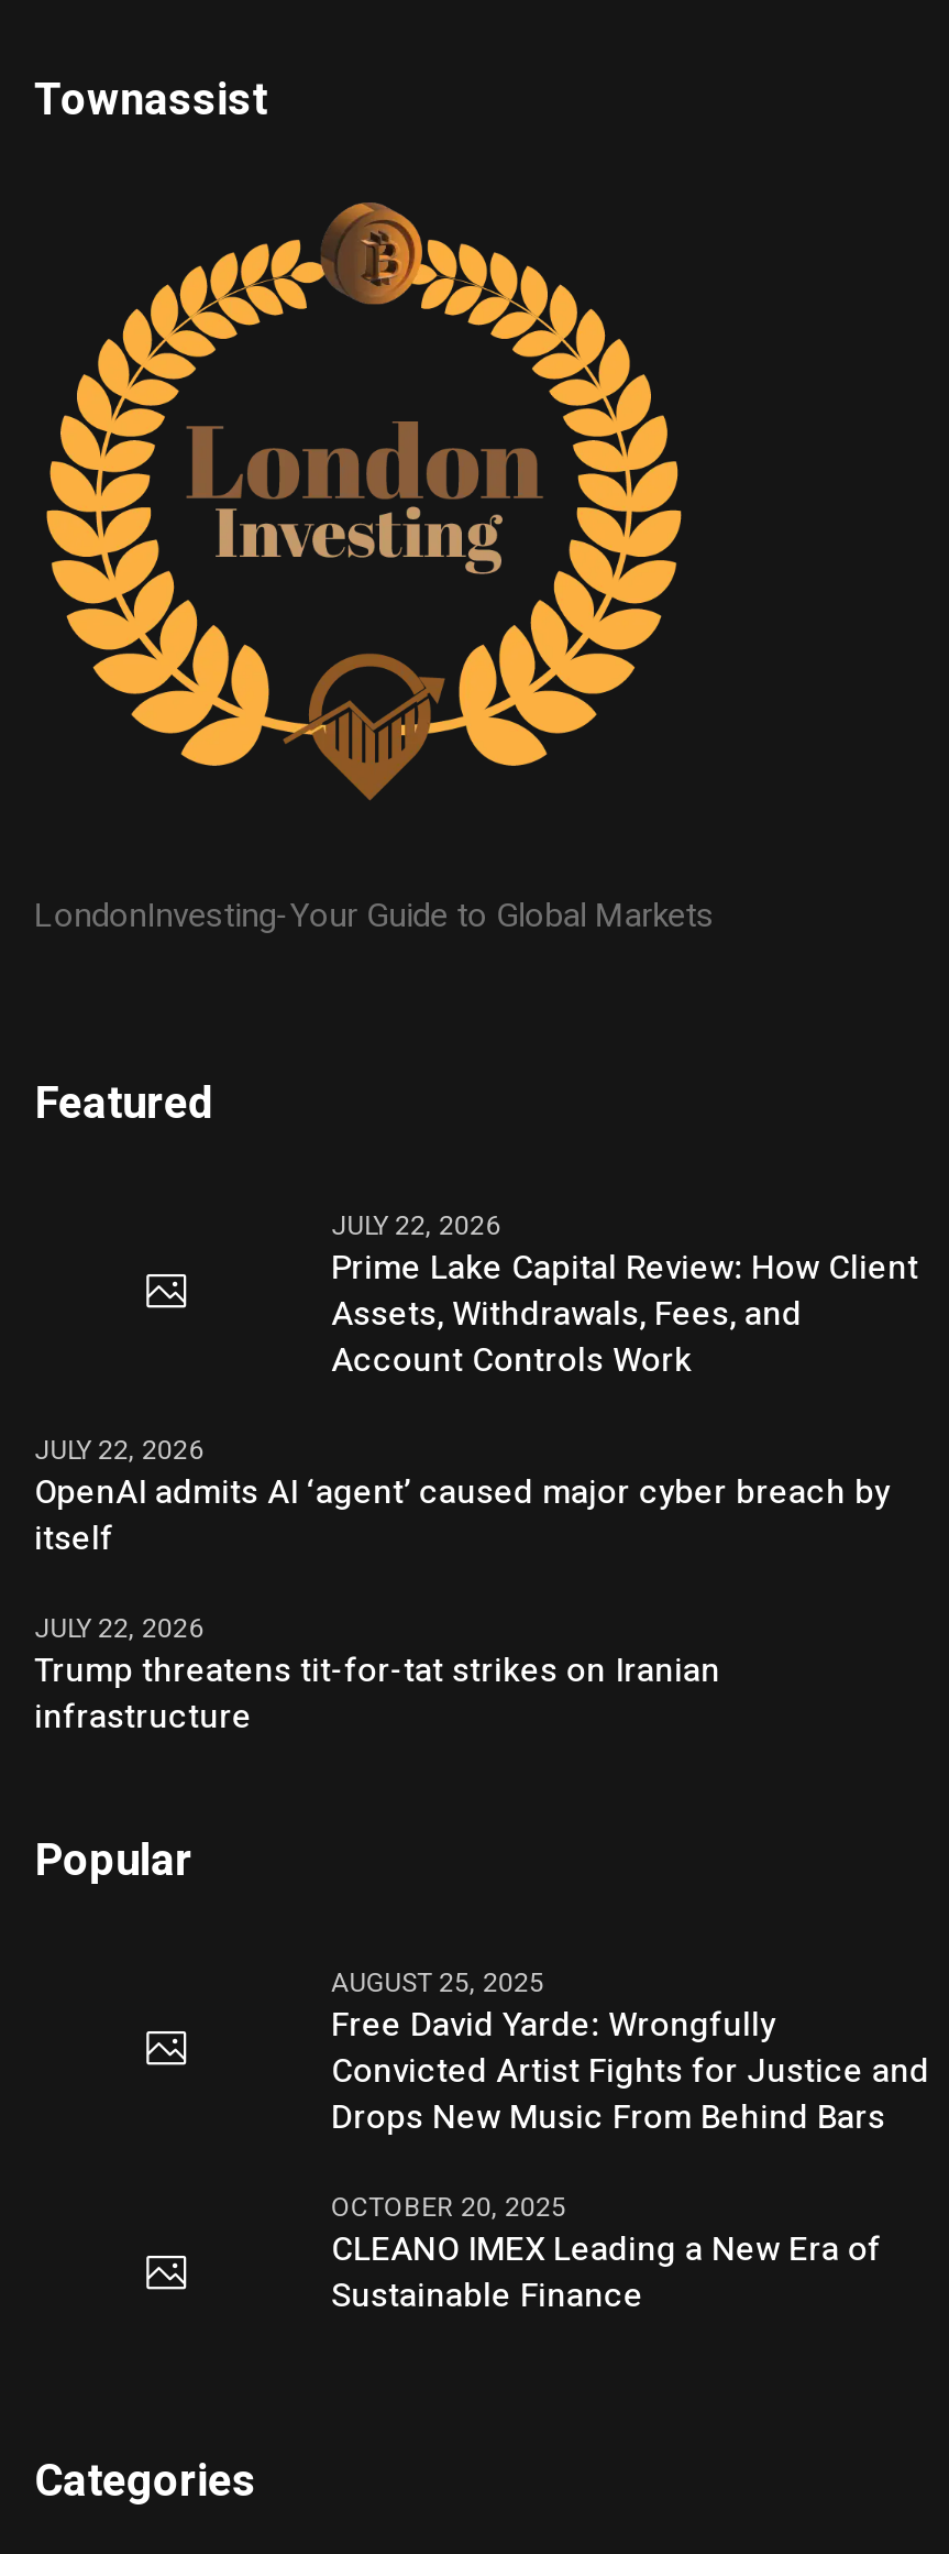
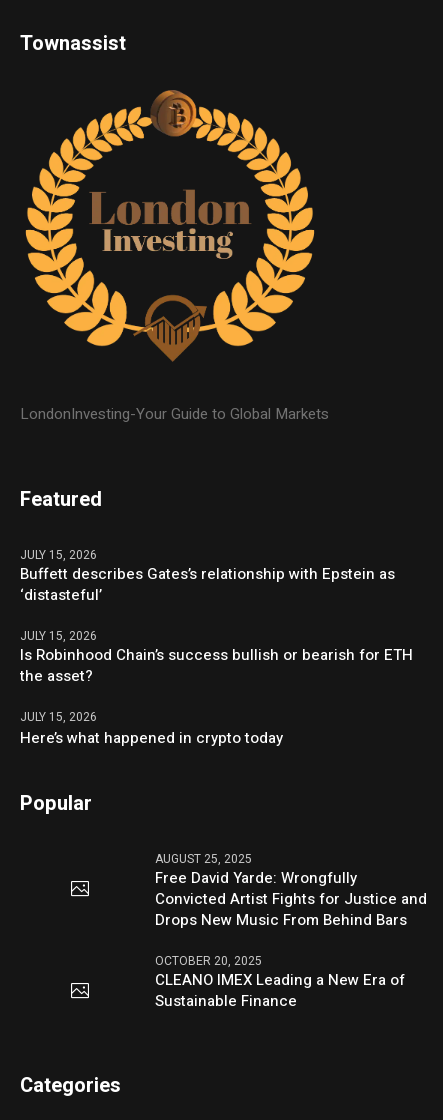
- JULY 22, 2026
- Prime Lake Capital Review: How Client
- Assets, Withdrawals, Fees, and
- Account Controls Work
+ JULY 15, 2026
+ Buffett describes Gates’s relationship with Epstein as
+ ‘distasteful’

- JULY 22, 2026
- OpenAI admits AI ‘agent’ caused major cyber breach by
- itself
+ JULY 15, 2026
+ Is Robinhood Chain’s success bullish or bearish for ETH
+ the asset?

- JULY 22, 2026
- Trump threatens tit-for-tat strikes on Iranian
- infrastructure
+ JULY 15, 2026
+ Here’s what happened in crypto today
